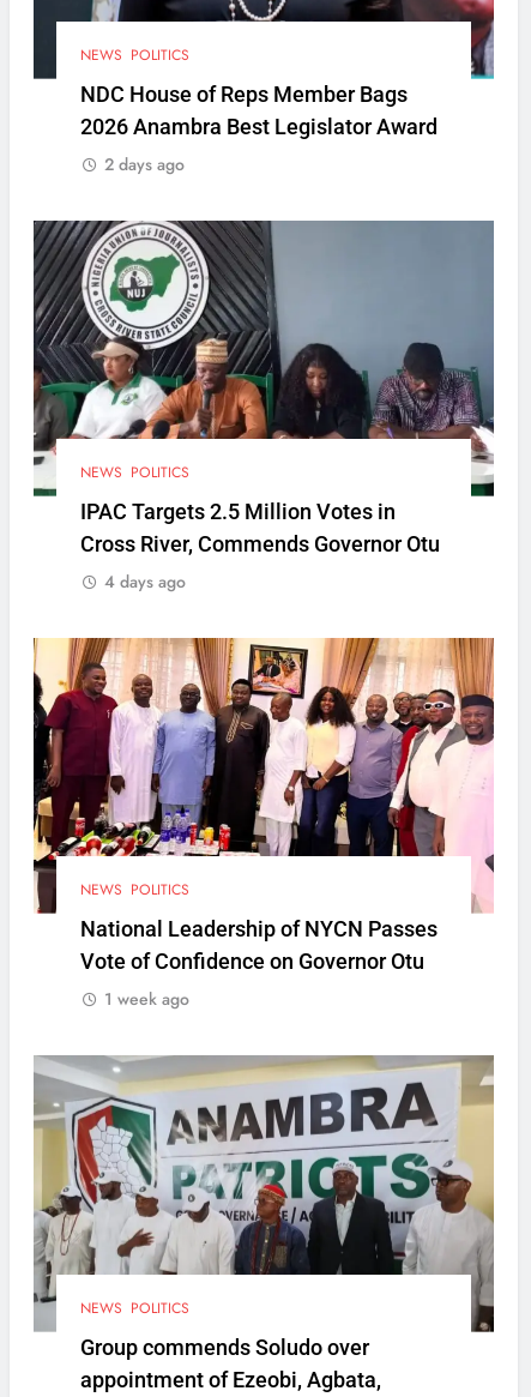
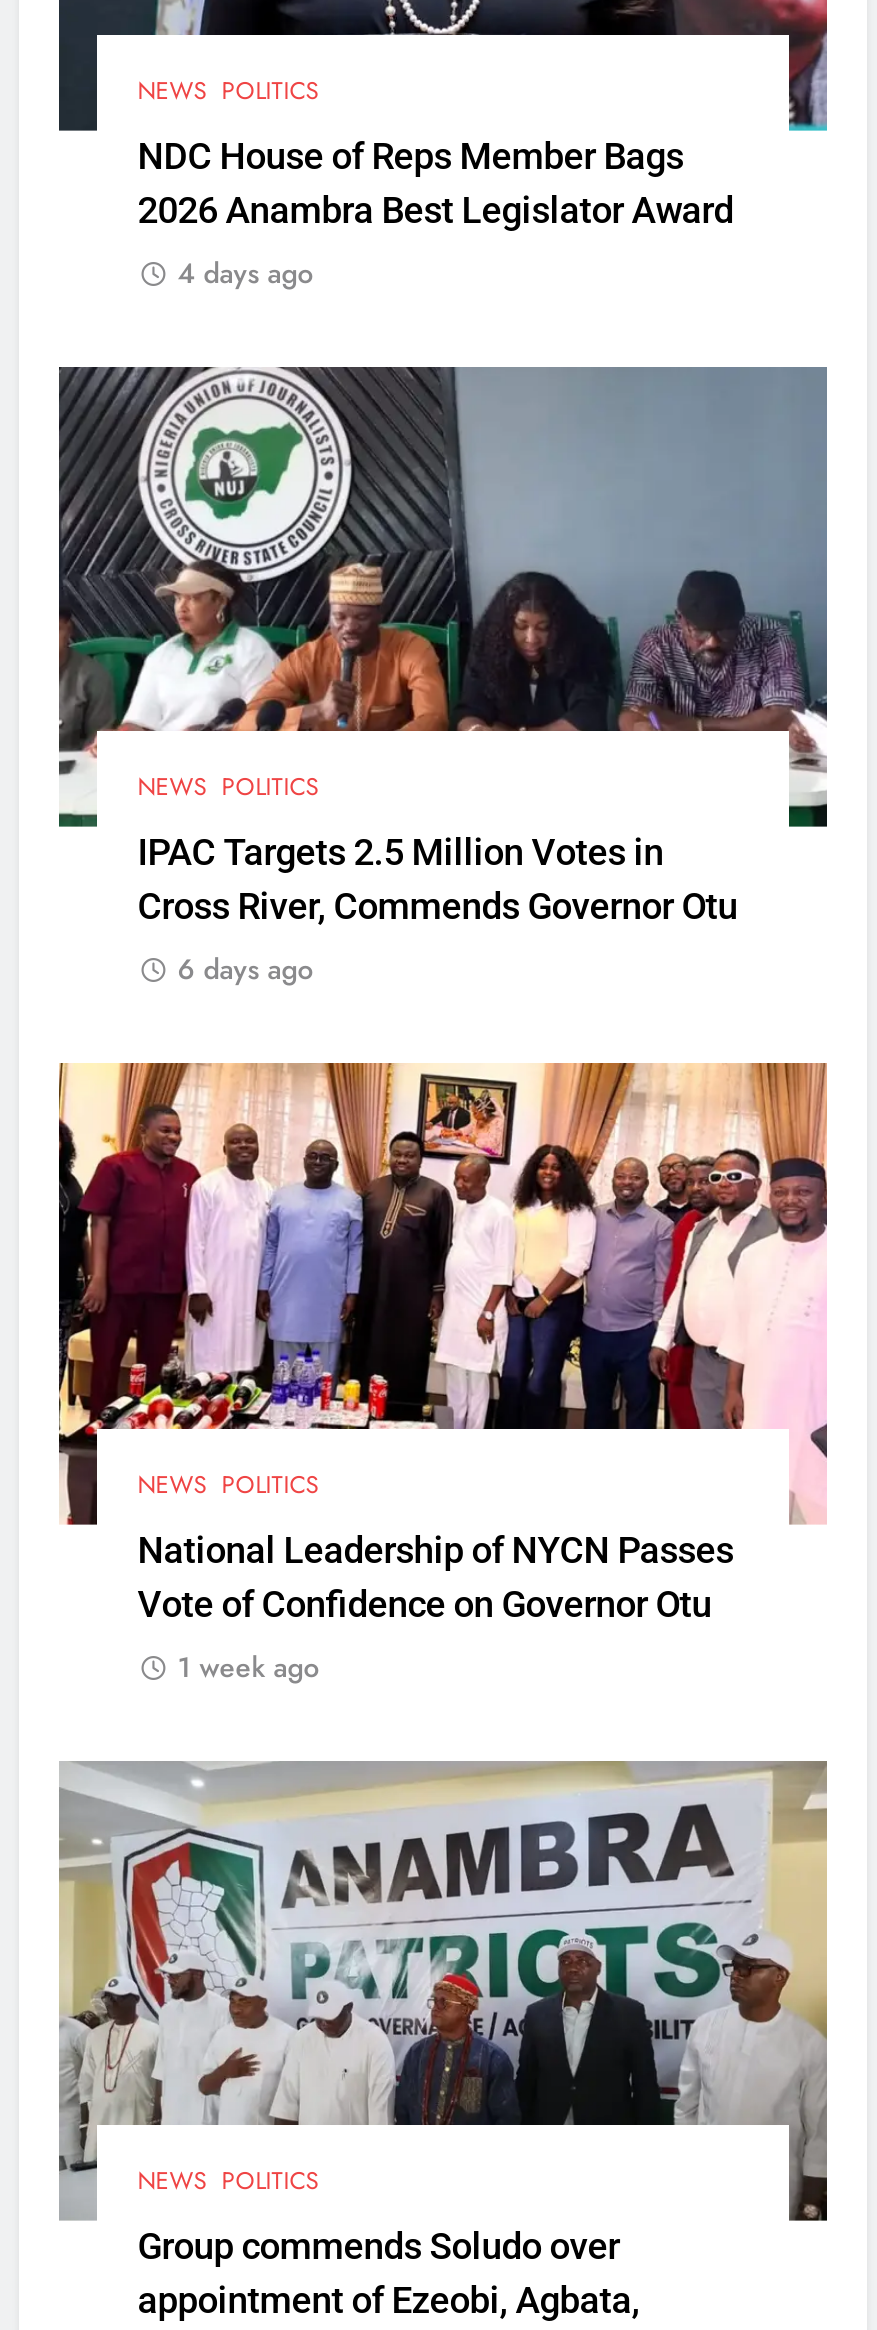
- 2 days ago
+ 4 days ago

- 4 days ago
+ 6 days ago
